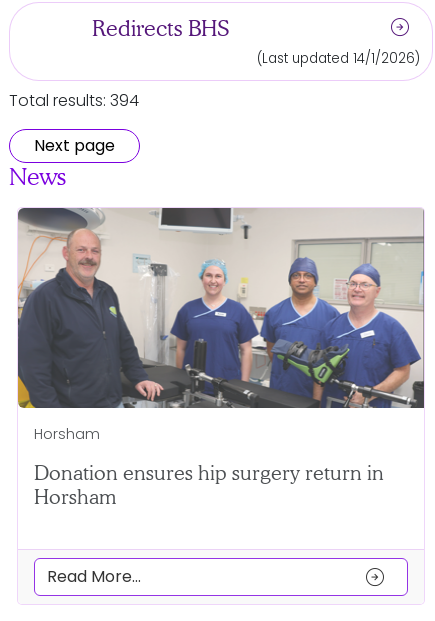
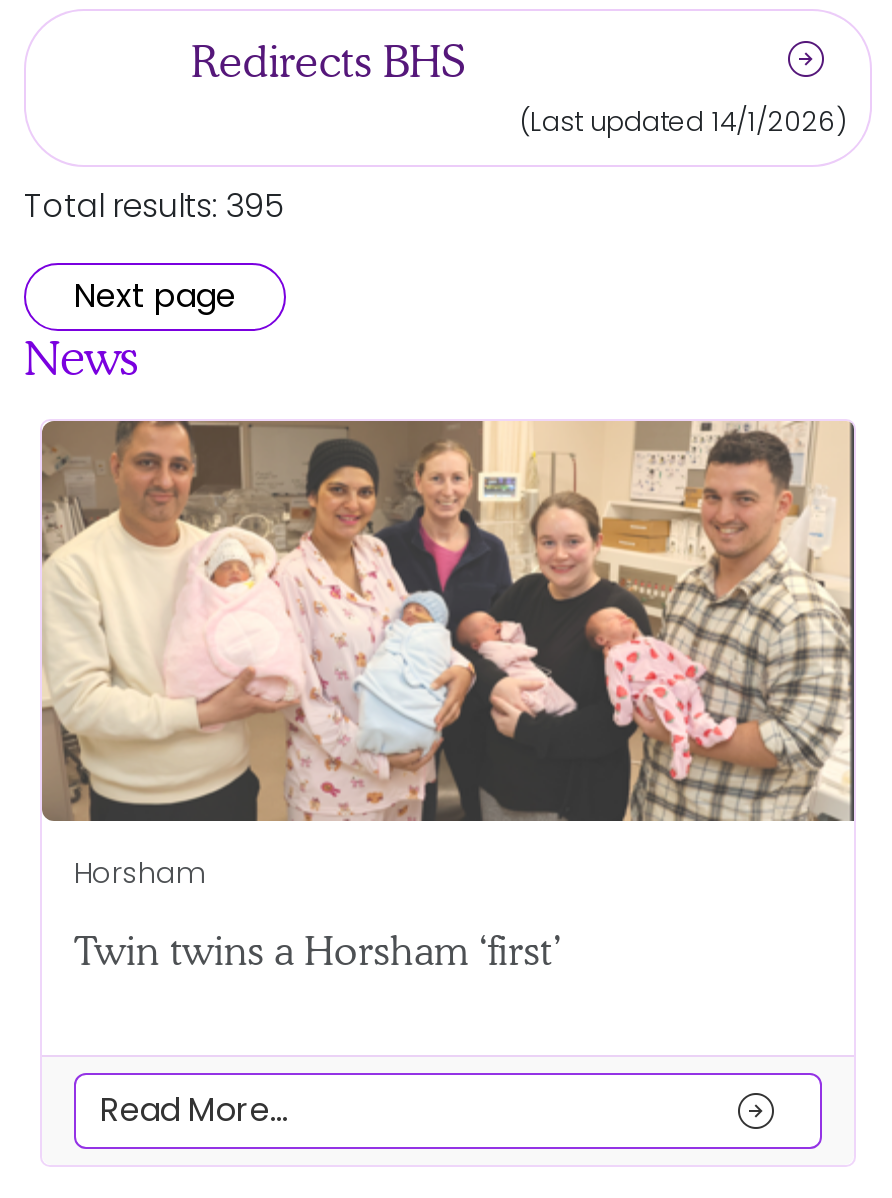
- Total results: 394
+ Total results: 395

- [image]
+ [image]

- Donation ensures hip surgery return in
- Horsham
+ Twin twins a Horsham ‘first’
